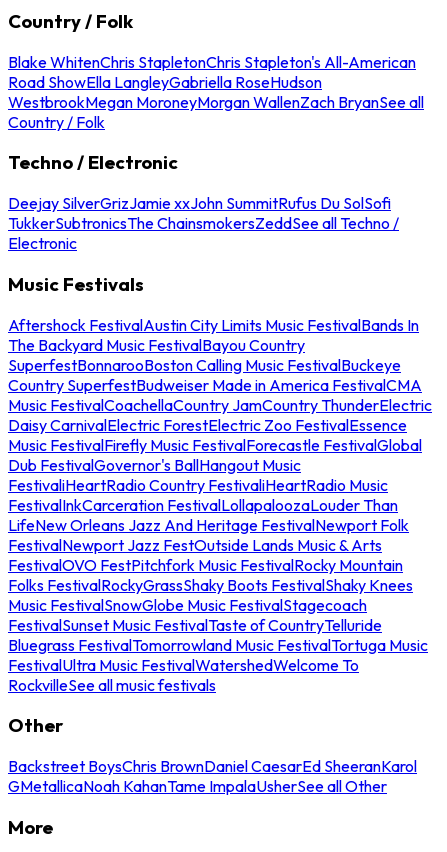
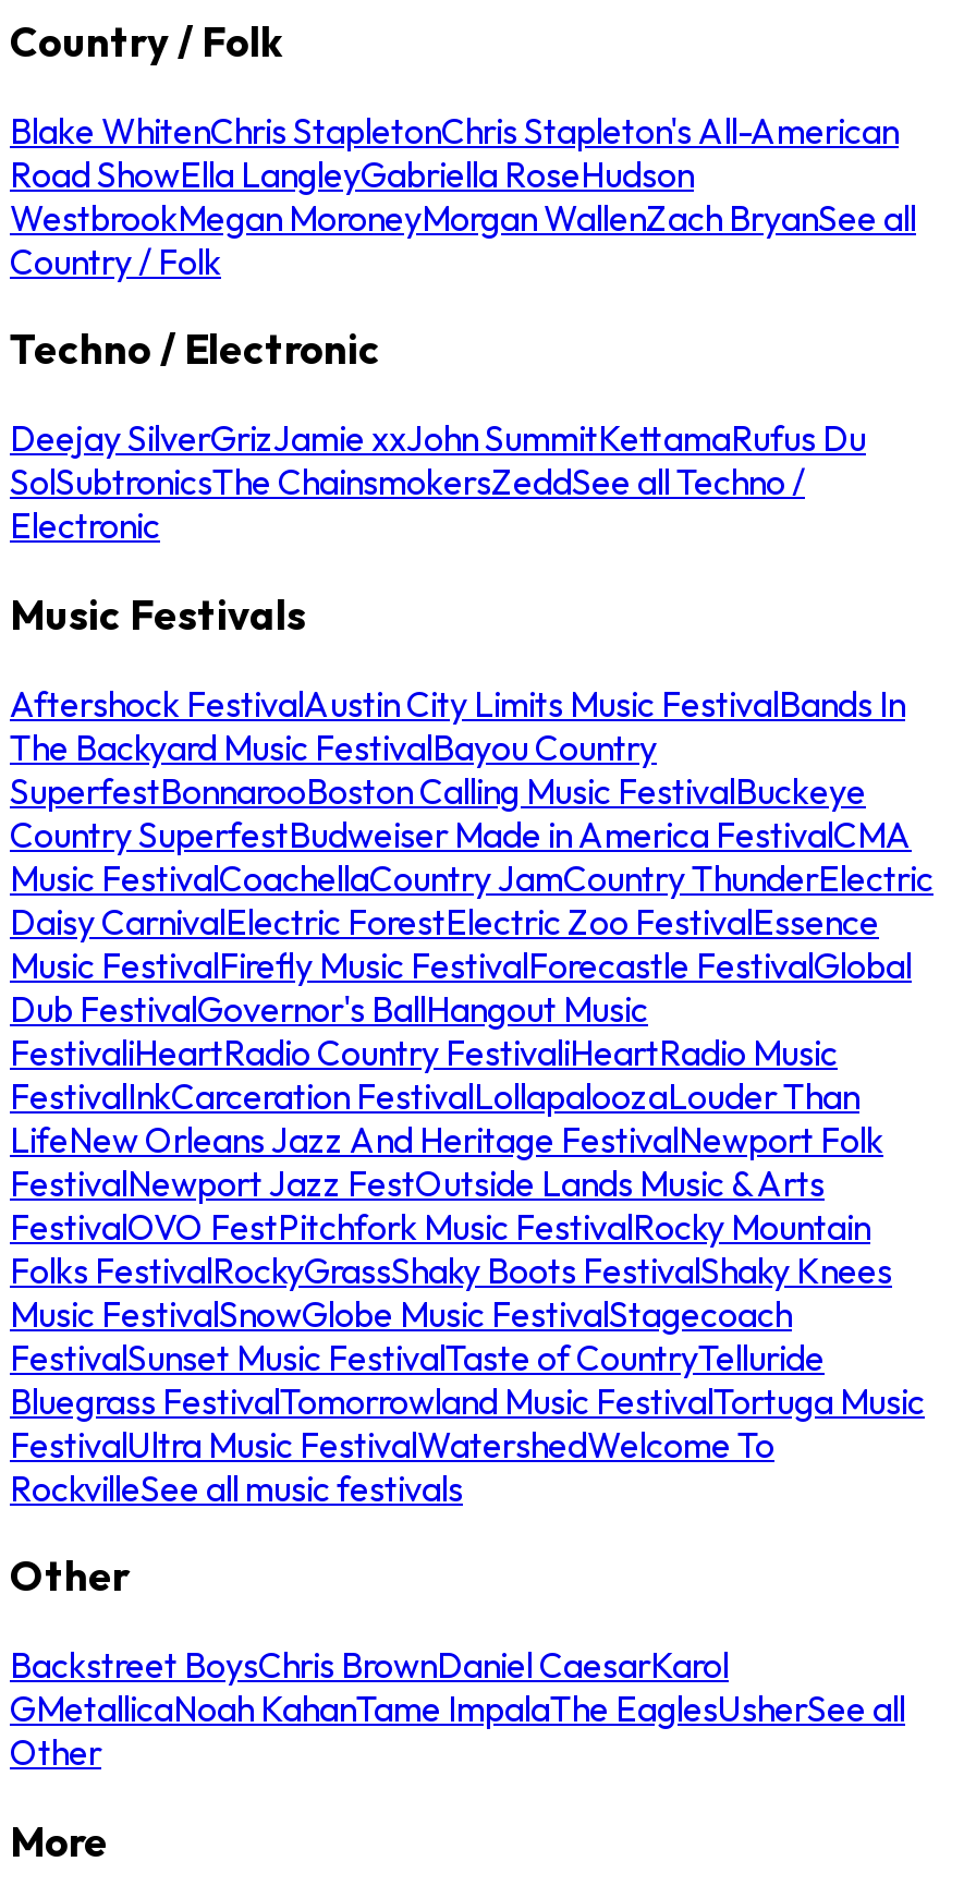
- Deejay SilverGrizJamie xxJohn SummitRufus Du SolSofi
- TukkerSubtronicsThe ChainsmokersZeddSee all Techno /
+ Deejay SilverGrizJamie xxJohn SummitKettamaRufus Du
+ SolSubtronicsThe ChainsmokersZeddSee all Techno /

- Backstreet BoysChris BrownDaniel CaesarEd SheeranKarol
- GMetallicaNoah KahanTame ImpalaUsherSee all Other
+ Backstreet BoysChris BrownDaniel CaesarKarol
+ GMetallicaNoah KahanTame ImpalaThe EaglesUsherSee all
+ Other
